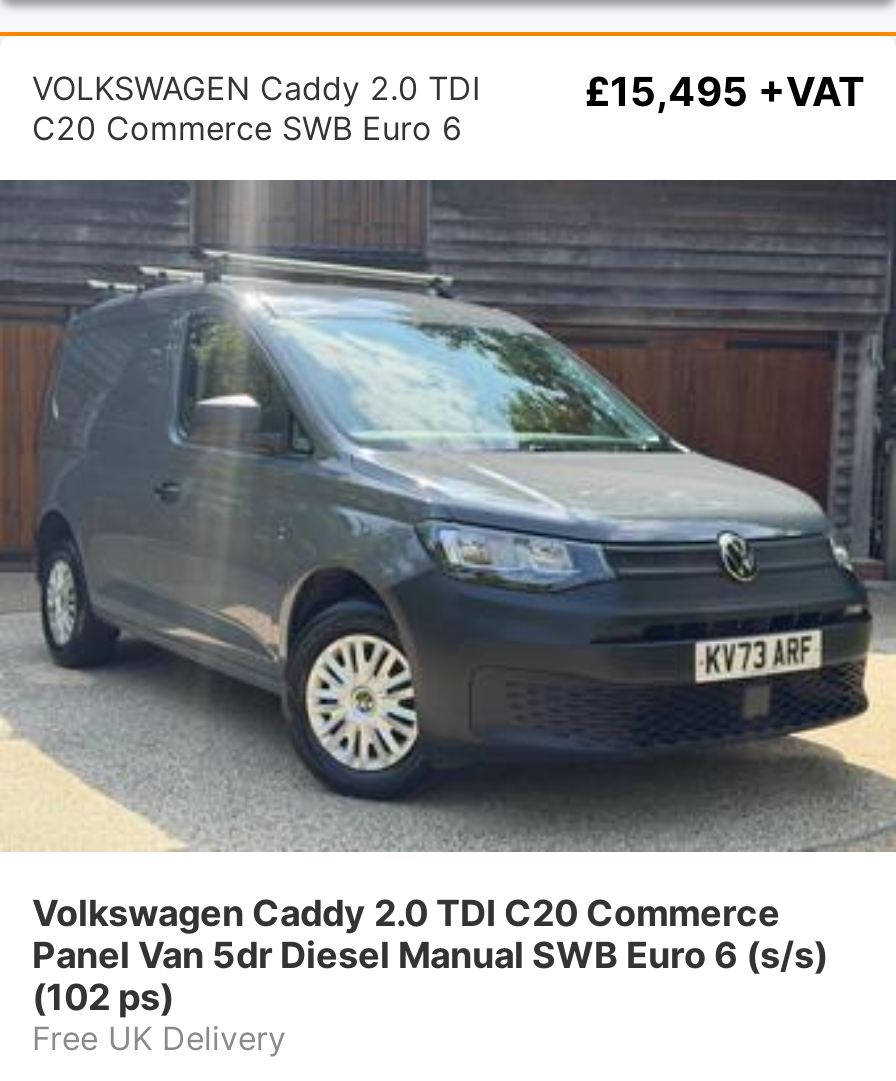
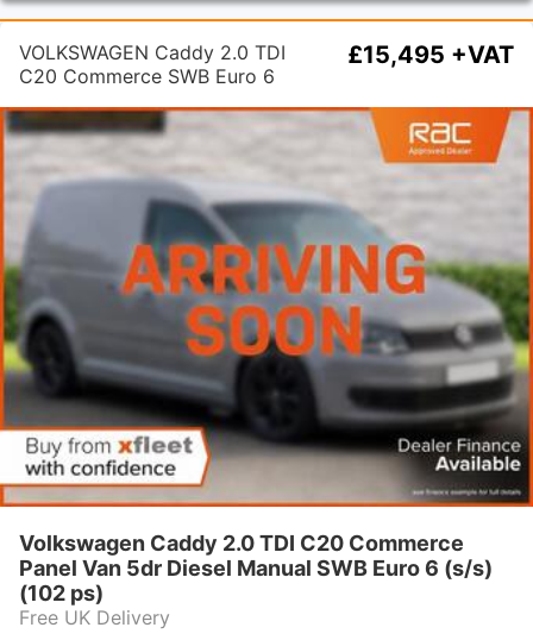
- [image]
+ [image]
